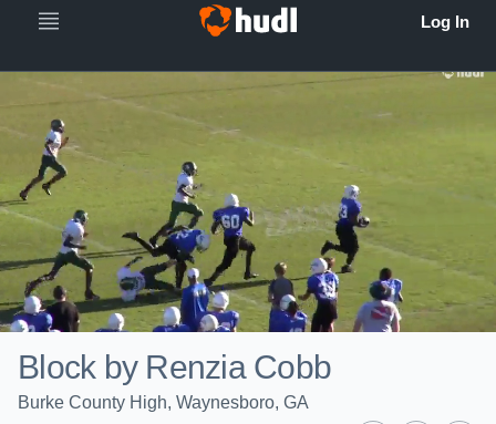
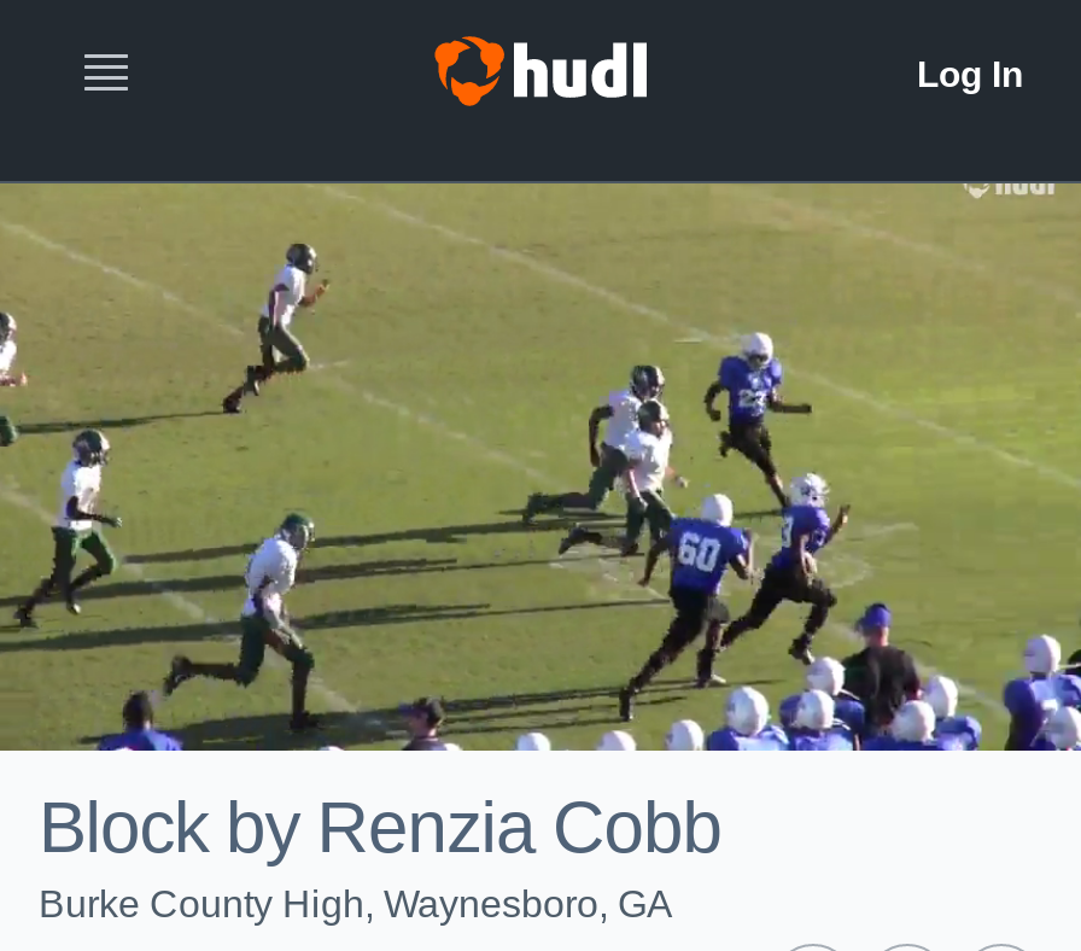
- [image]
+ [image]
